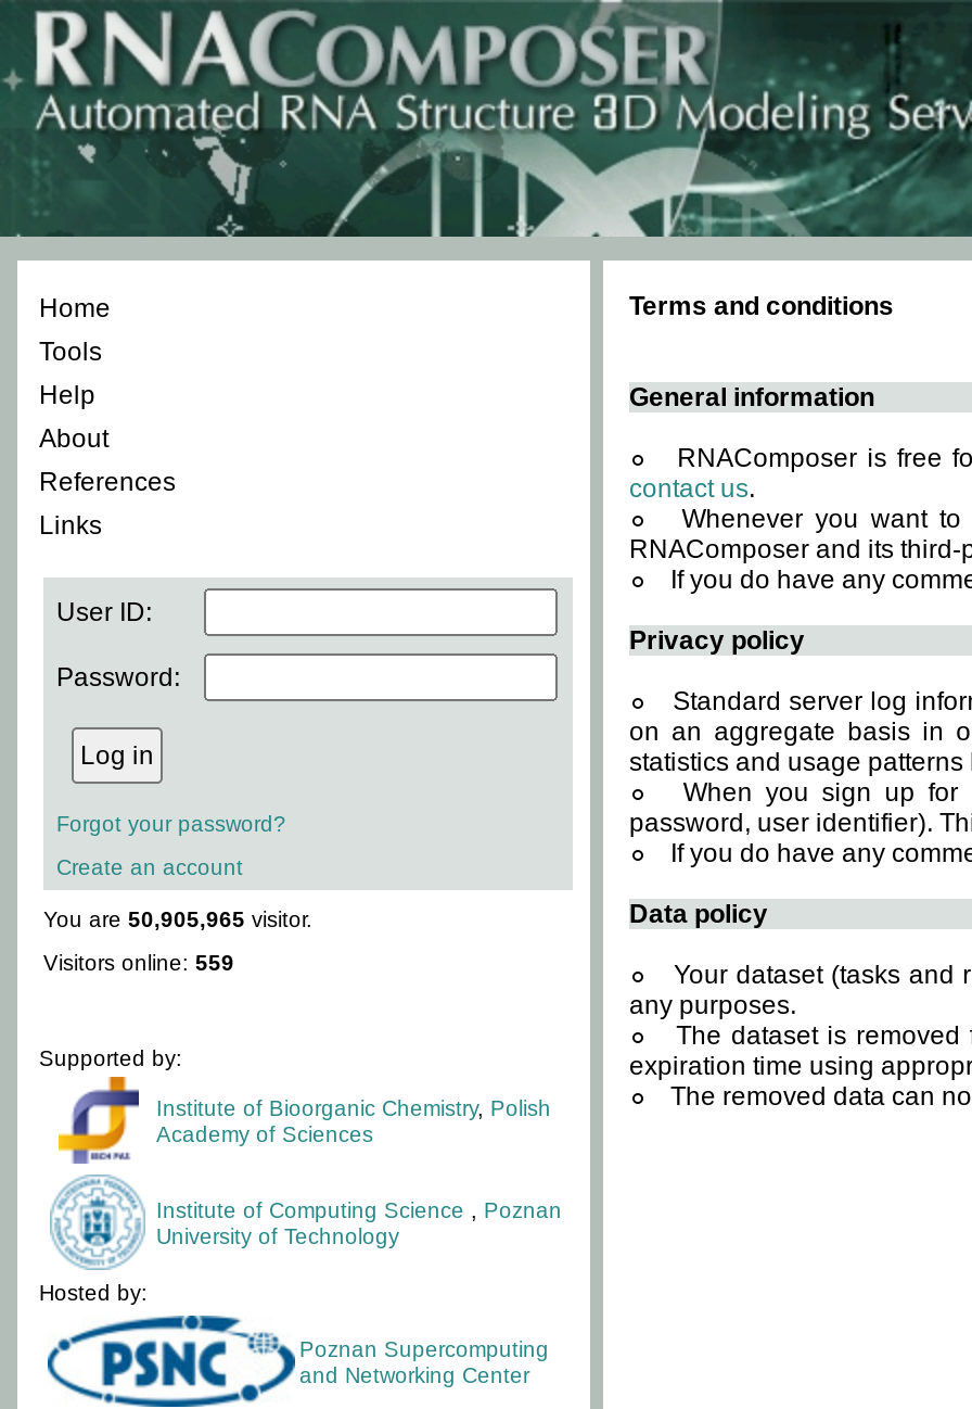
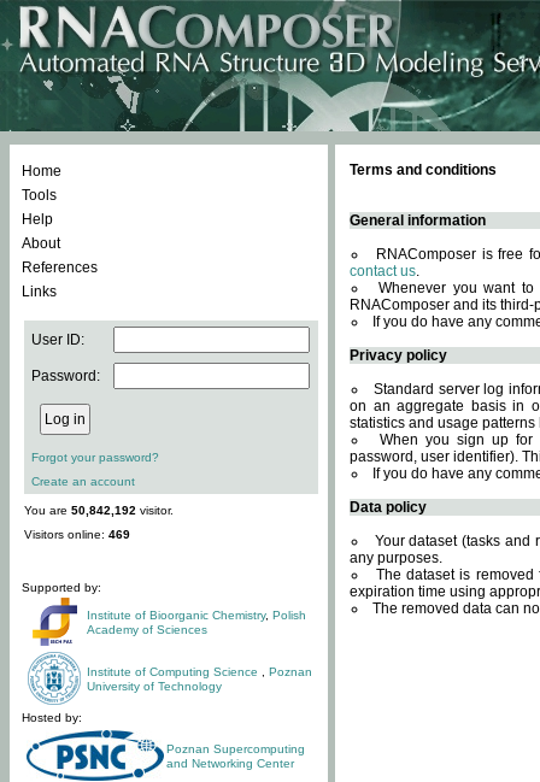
- You are 50,905,965 visitor.
+ You are 50,842,192 visitor.

- Visitors online: 559
+ Visitors online: 469
